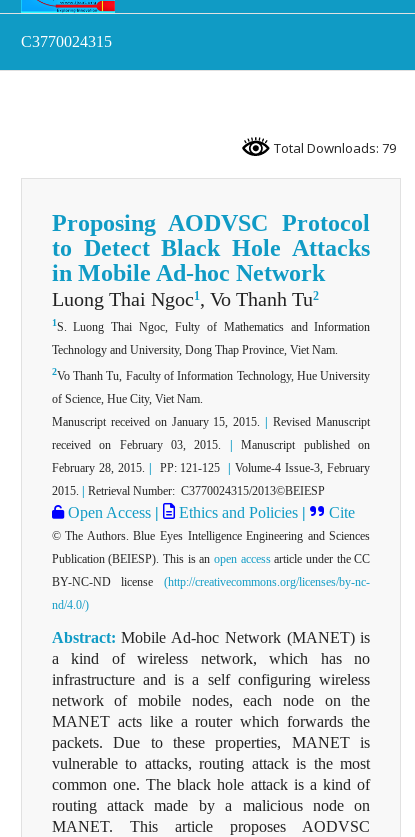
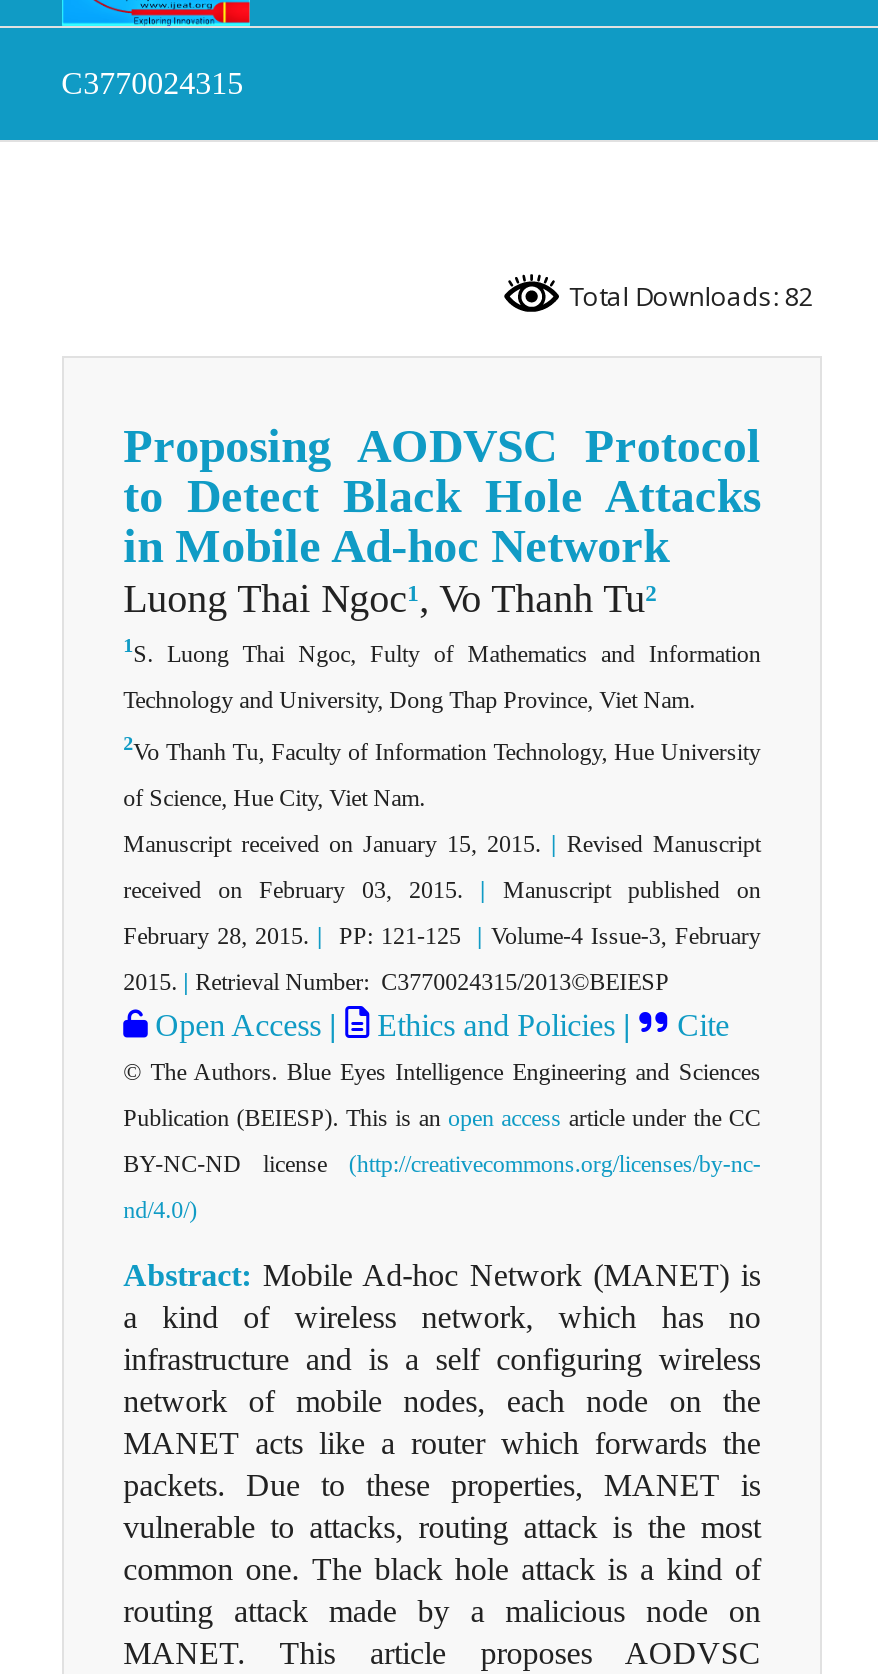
- Total Downloads: 79
+ Total Downloads: 82
